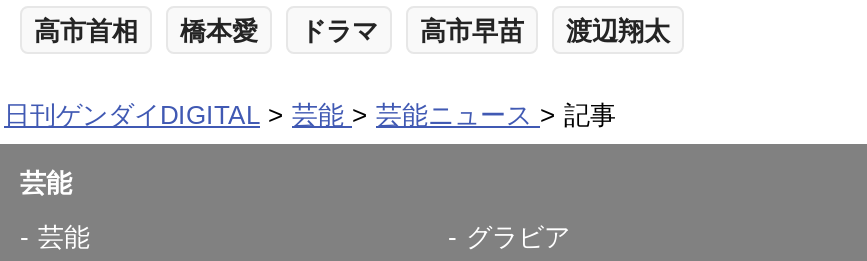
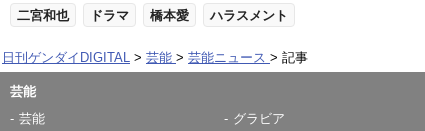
- 高市首相
- 橋本愛
+ 二宮和也

- 高市早苗
- 渡辺翔太
+ 橋本愛
+ ハラスメント
